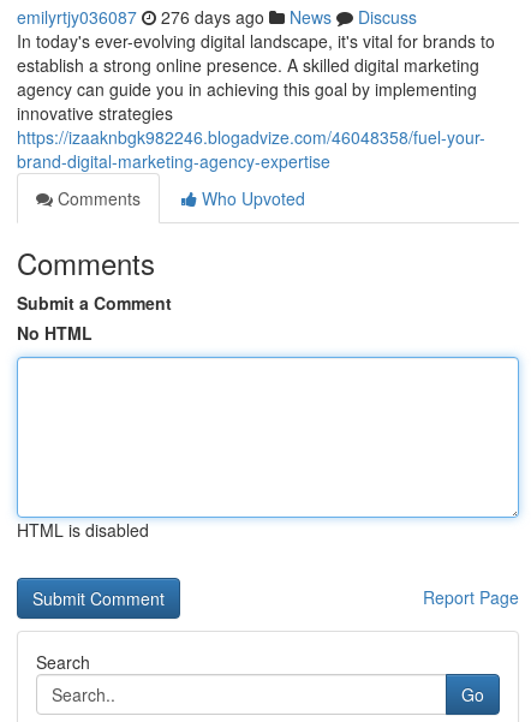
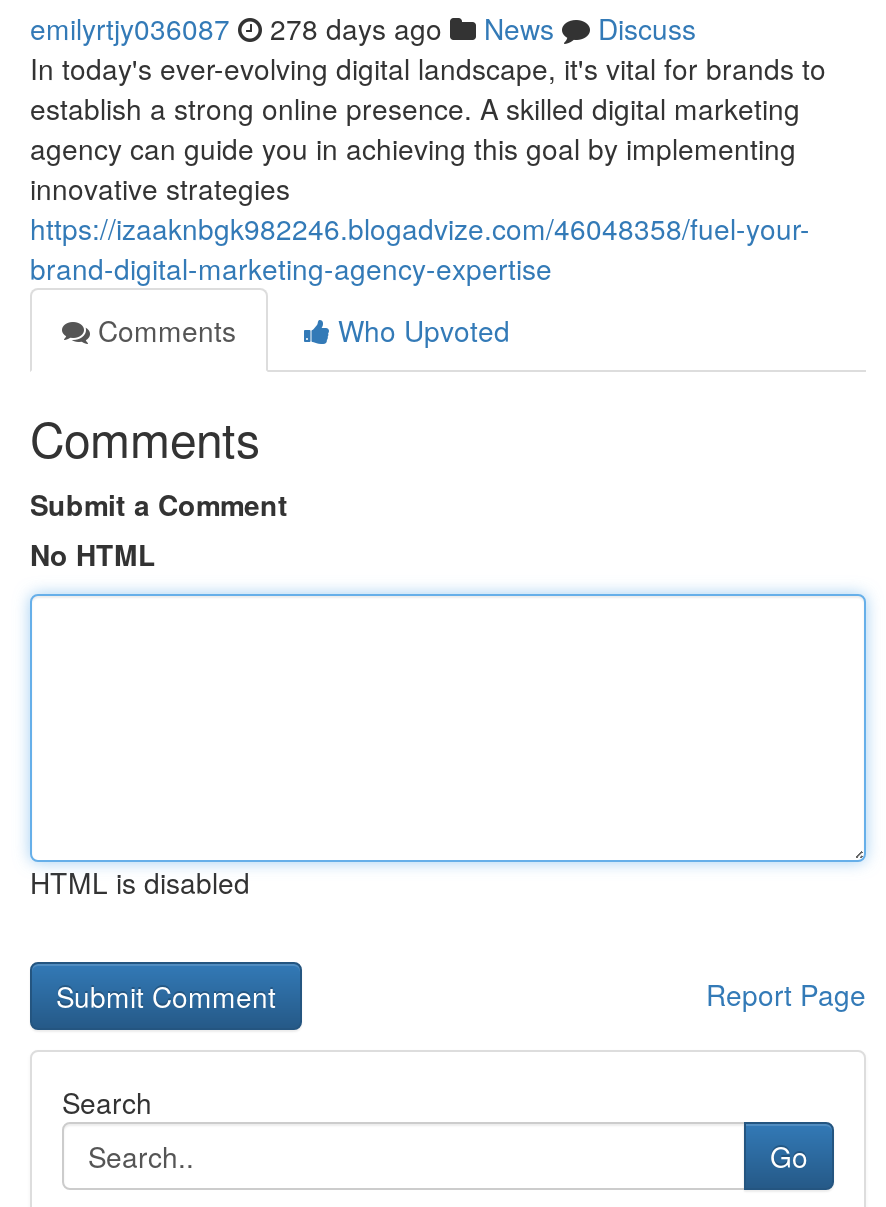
- emilyrtjy036087 276 days ago News Discuss
+ emilyrtjy036087 278 days ago News Discuss
